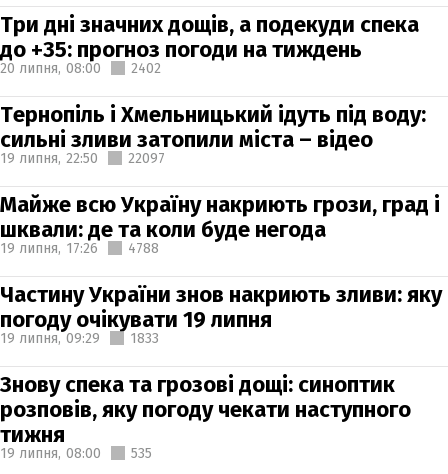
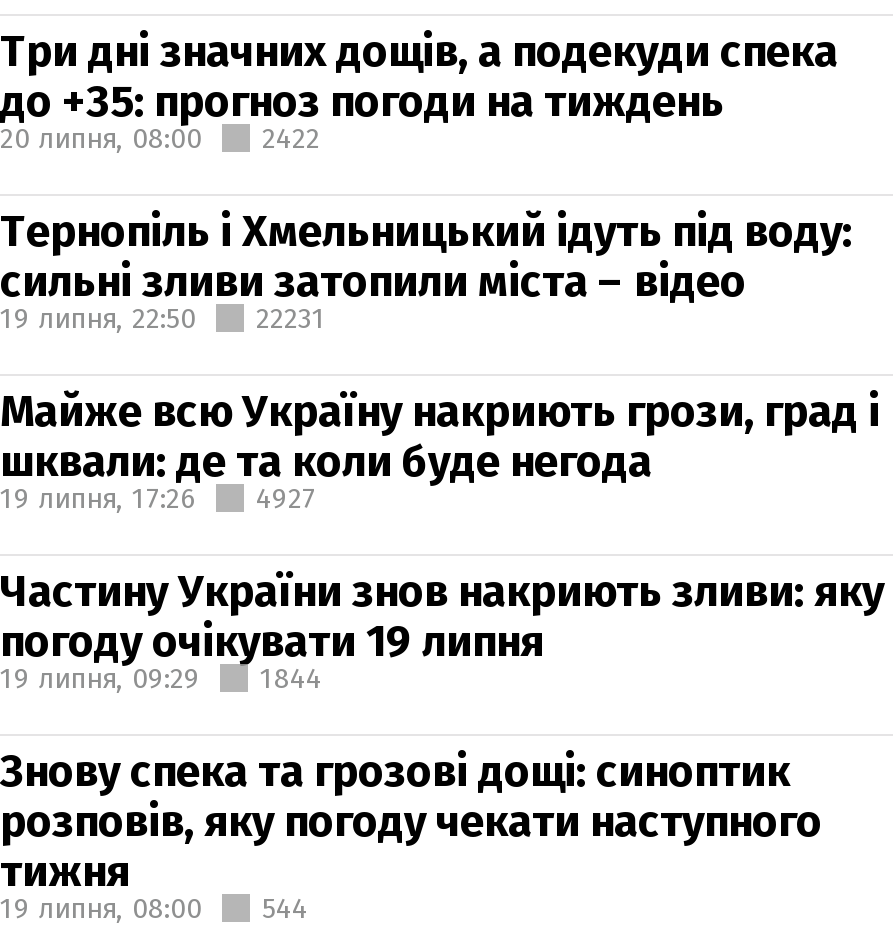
- 20 липня, 08:00 2402
+ 20 липня, 08:00 2422

- 19 липня, 22:50 22097
+ 19 липня, 22:50 22231

- 19 липня, 17:26 4788
+ 19 липня, 17:26 4927

- 19 липня, 09:29 1833
+ 19 липня, 09:29 1844

- 19 липня, 08:00 535
+ 19 липня, 08:00 544
